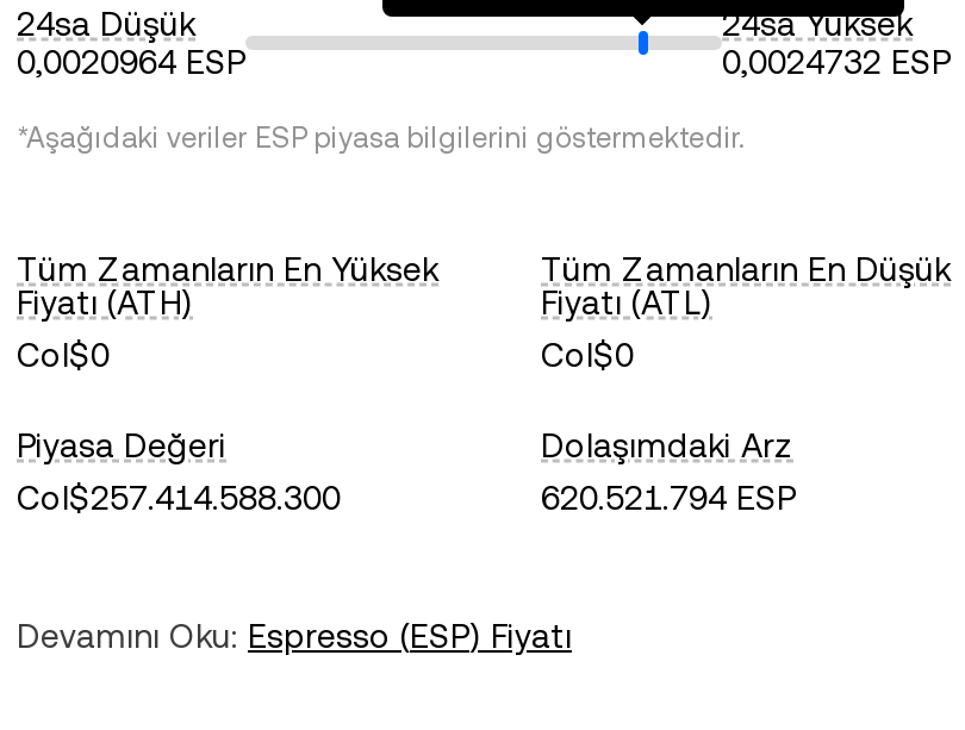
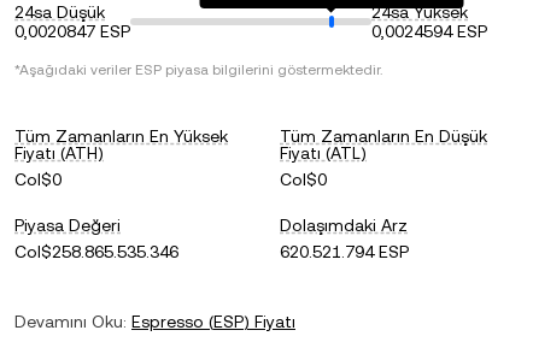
- 0,0020964 ESP
+ 0,0020847 ESP

- 0,0024732 ESP
+ 0,0024594 ESP

- Col$257.414.588.300
+ Col$258.865.535.346
